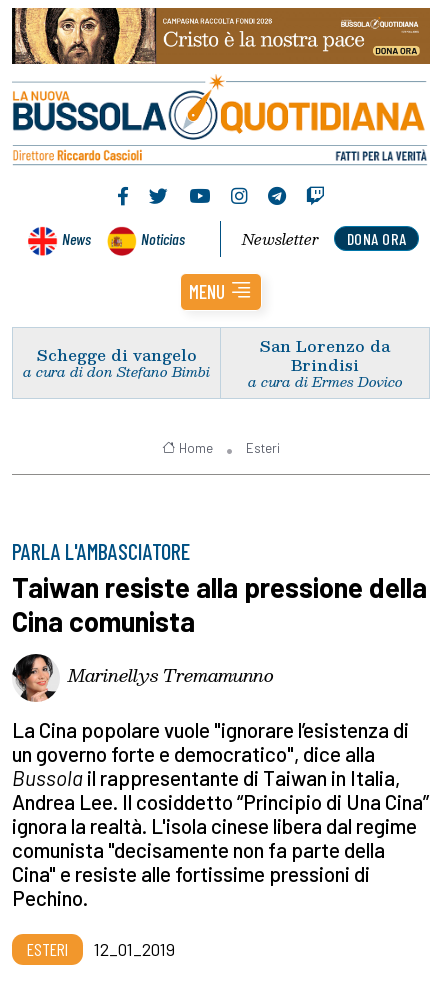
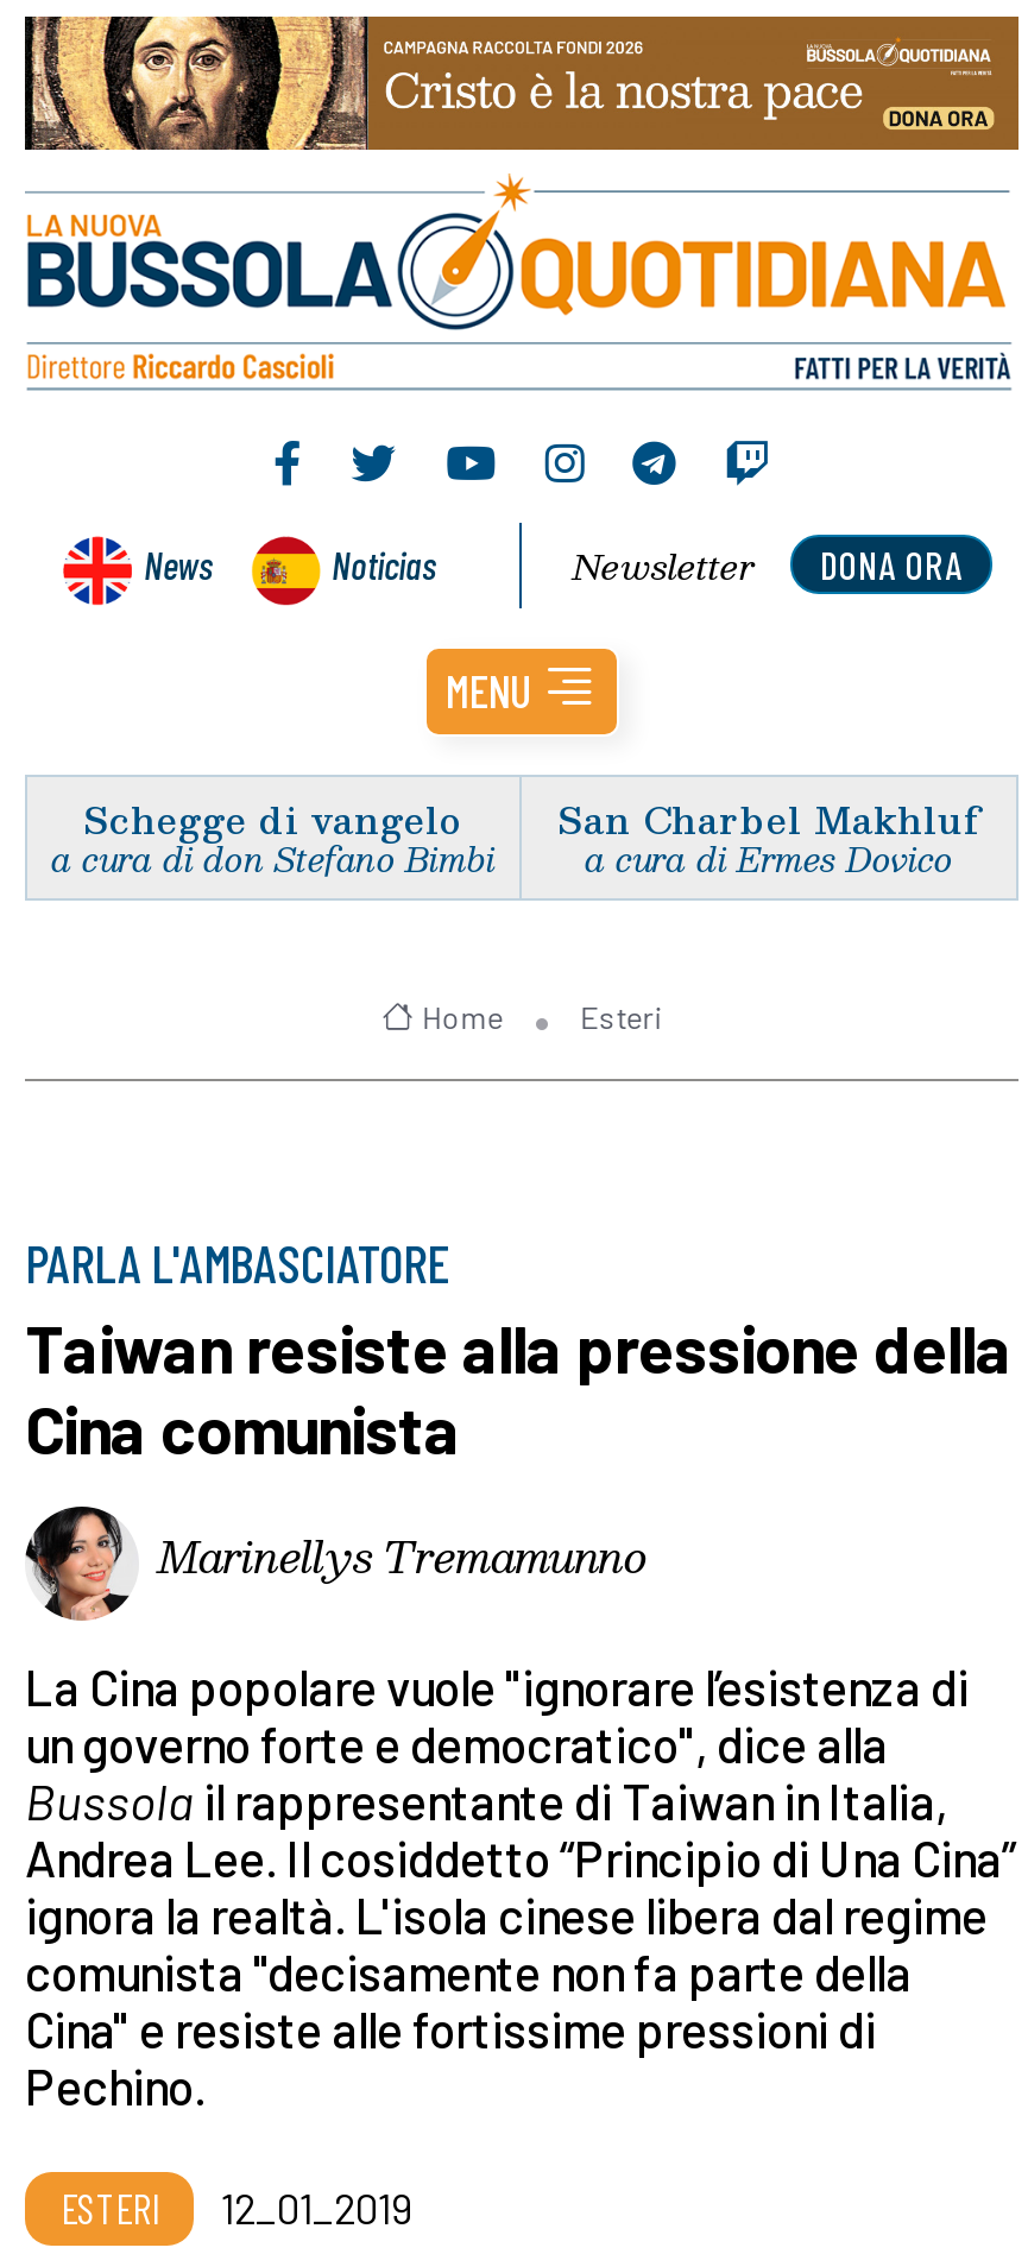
- San Lorenzo da
- Brindisi
+ San Charbel Makhluf
